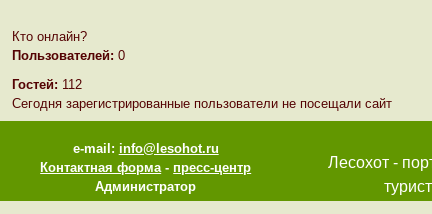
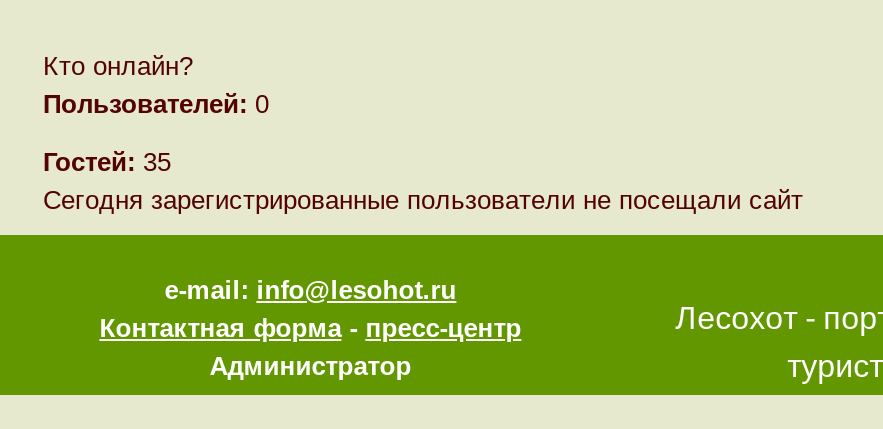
- Гостей: 112
+ Гостей: 35
